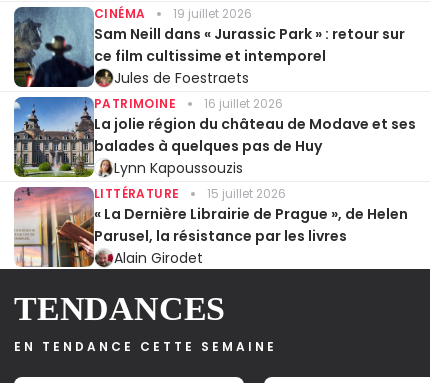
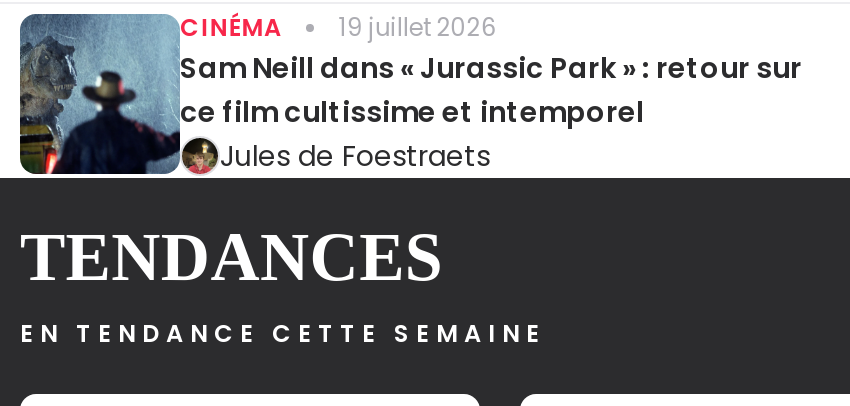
- [image]
- PATRIMOINE
- 16 juillet 2026
- La jolie région du château de Modave et ses
- balades à quelques pas de Huy
- Lynn Kapoussouzis
- LITTÉRATURE
- 15 juillet 2026
- « La Dernière Librairie de Prague », de Helen
- Parusel, la résistance par les livres
- Alain Girodet

- [image]
